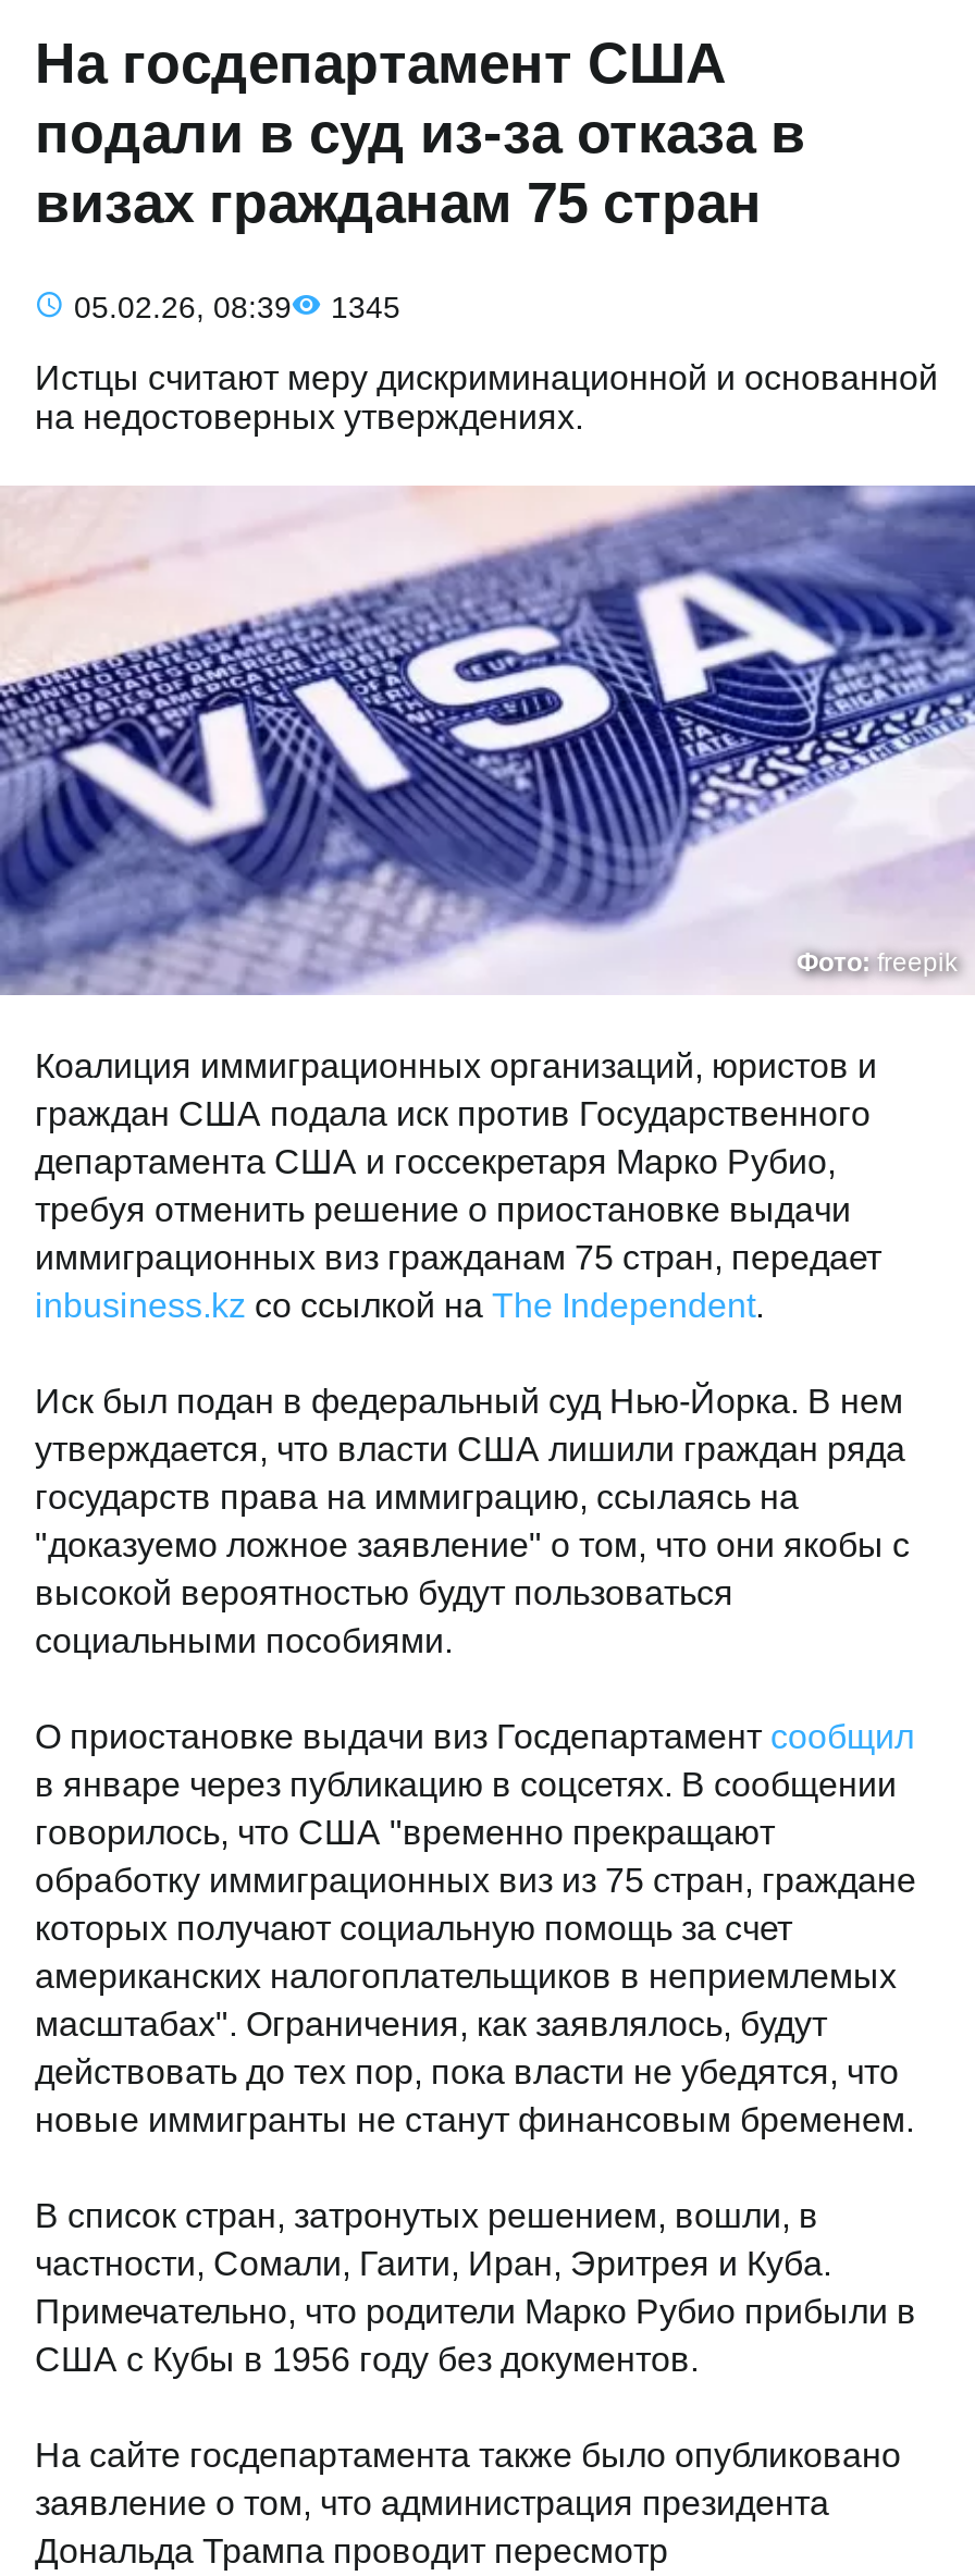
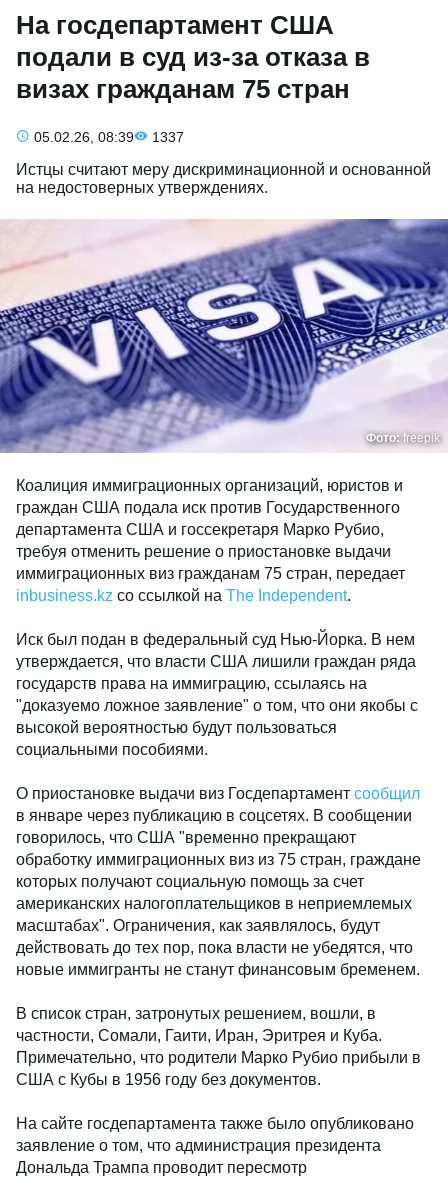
- 05.02.26, 08:39 1345
+ 05.02.26, 08:39 1337
